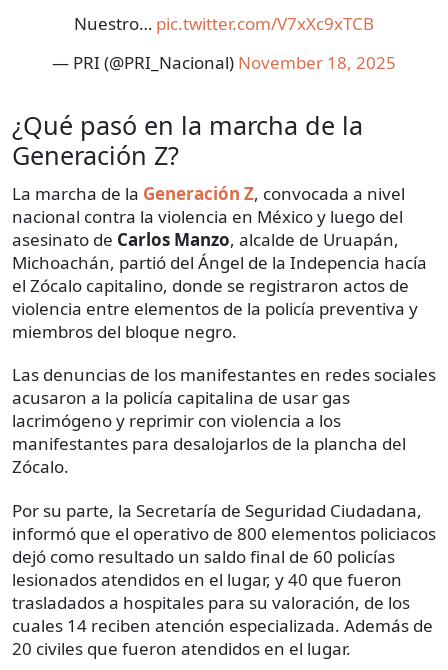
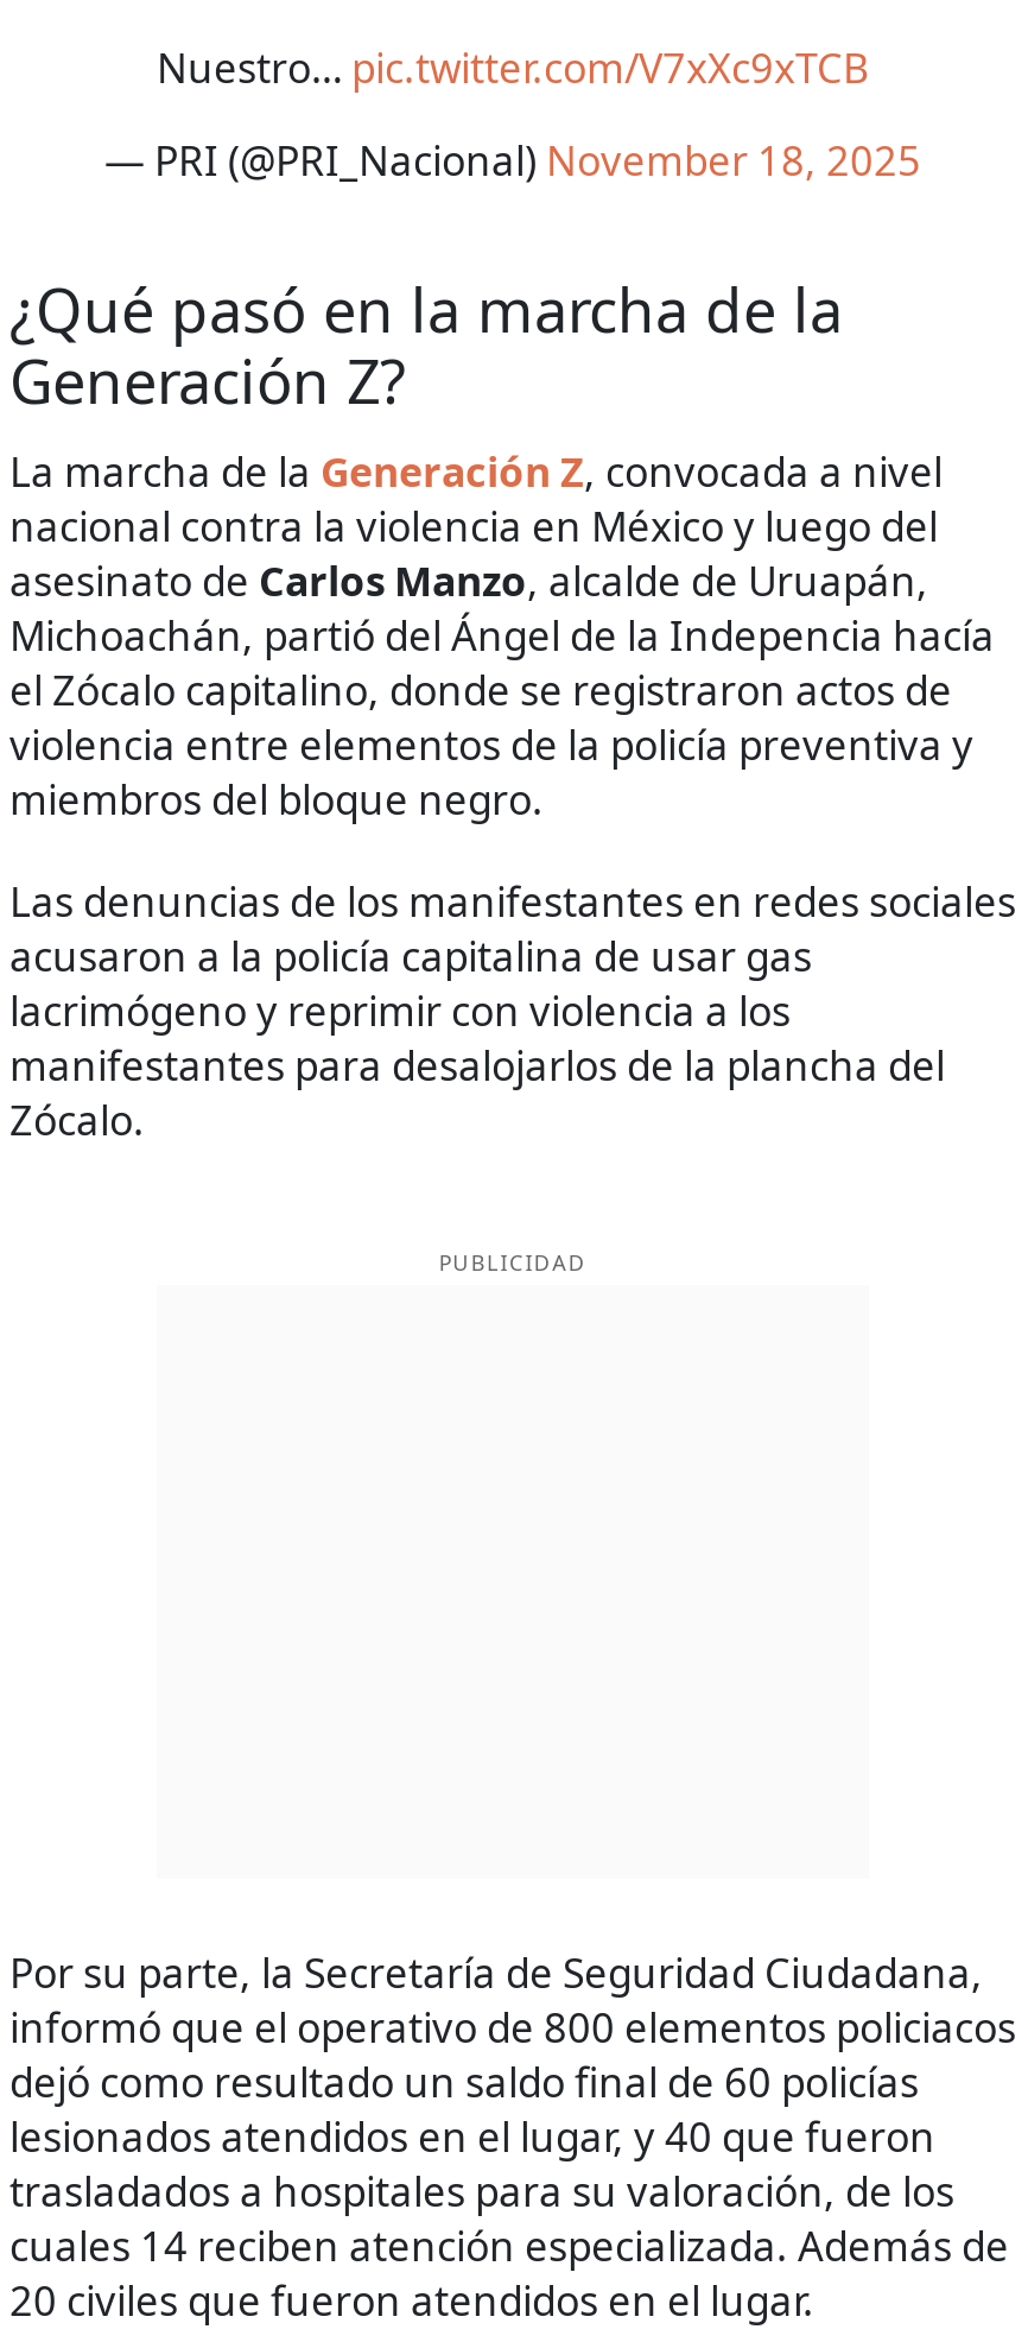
+ PUBLICIDAD
